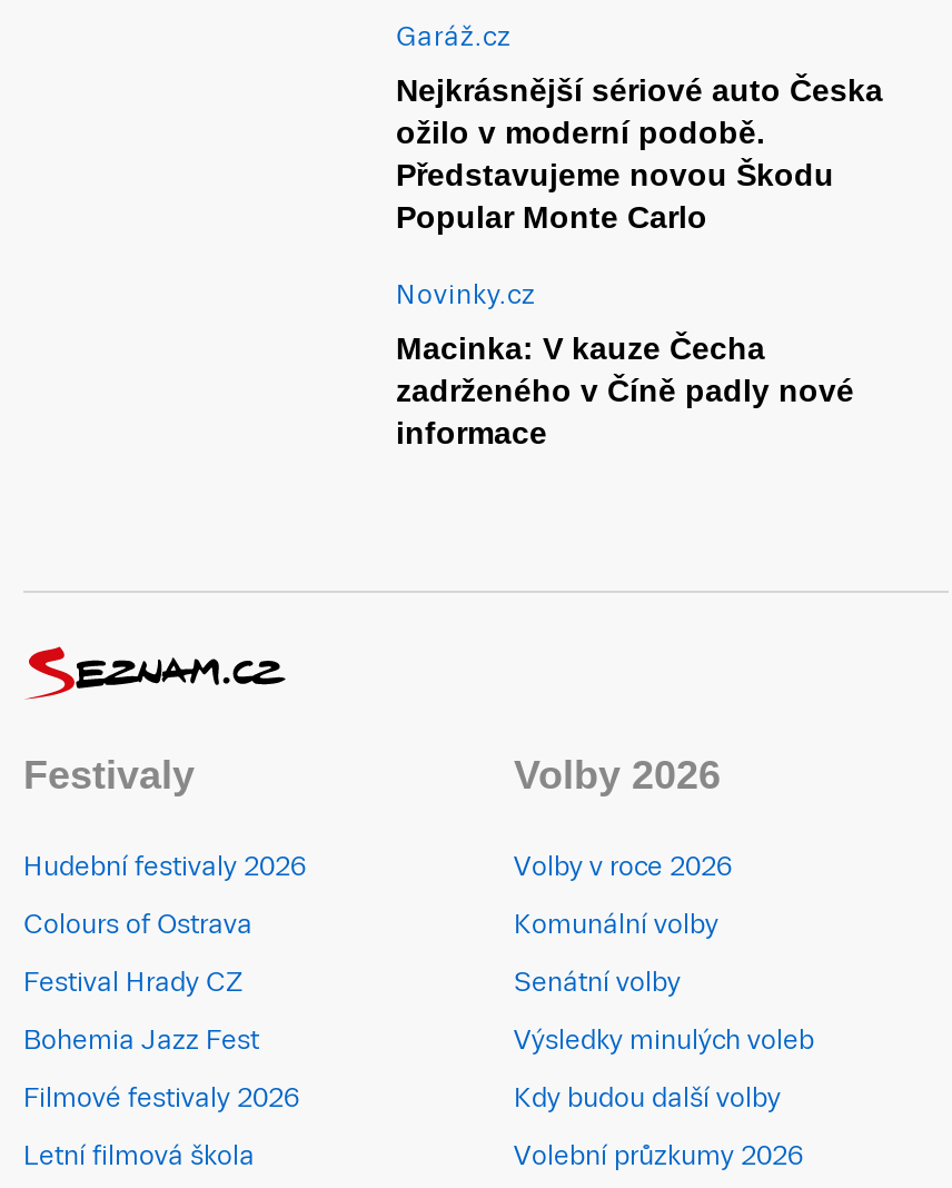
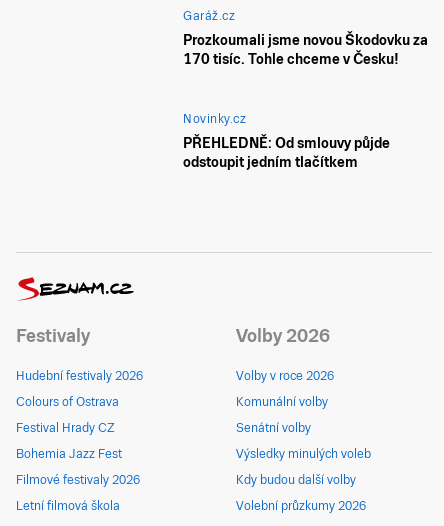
- Nejkrásnější sériové auto Česka
- ožilo v moderní podobě.
- Představujeme novou Škodu
- Popular Monte Carlo
+ Prozkoumali jsme novou Škodovku za
+ 170 tisíc. Tohle chceme v Česku!

- Macinka: V kauze Čecha
- zadrženého v Číně padly nové
- informace
+ PŘEHLEDNĚ: Od smlouvy půjde
+ odstoupit jedním tlačítkem
